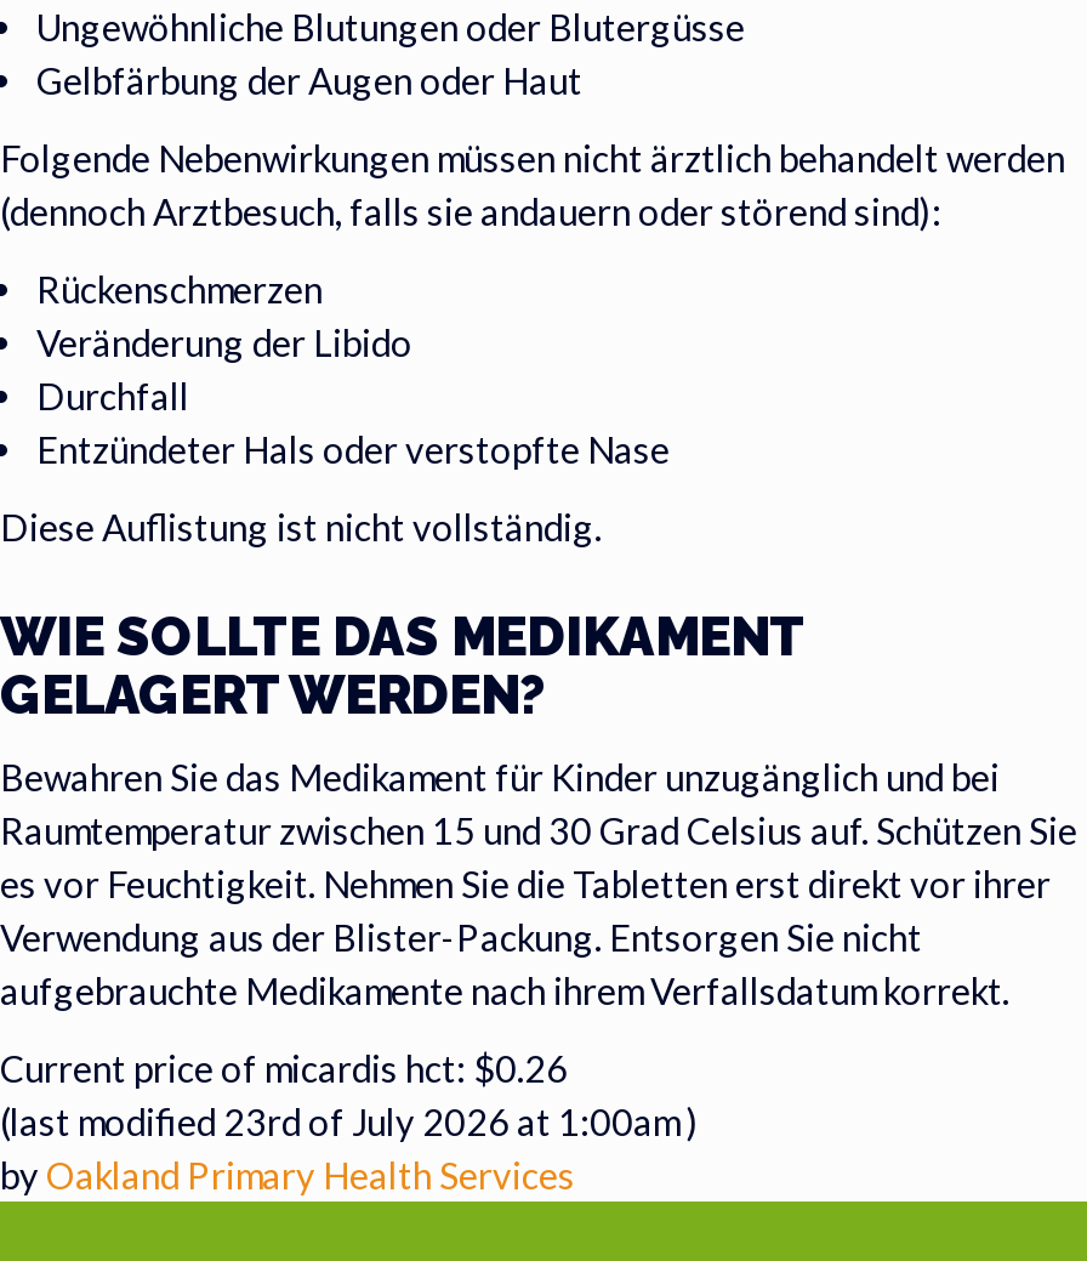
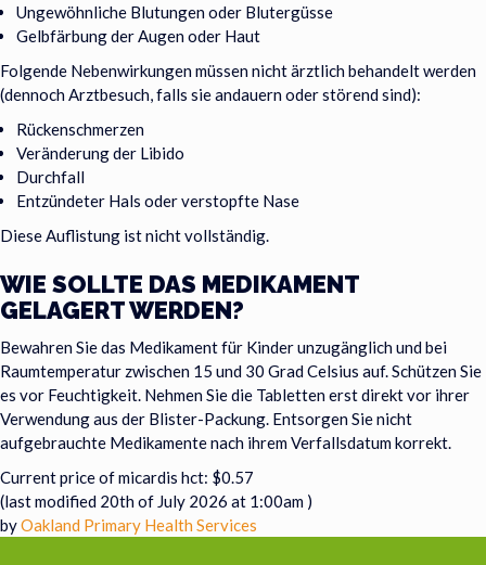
- Current price of micardis hct: $0.26
+ Current price of micardis hct: $0.57

- (last modified 23rd of July 2026 at 1:00am)
+ (last modified 20th of July 2026 at 1:00am)
